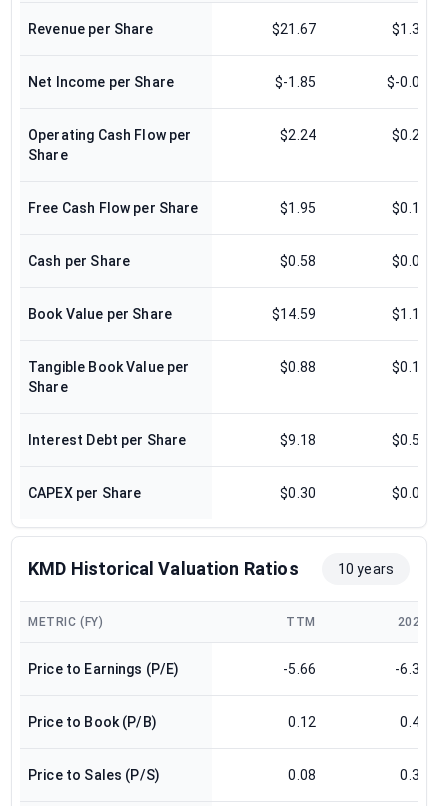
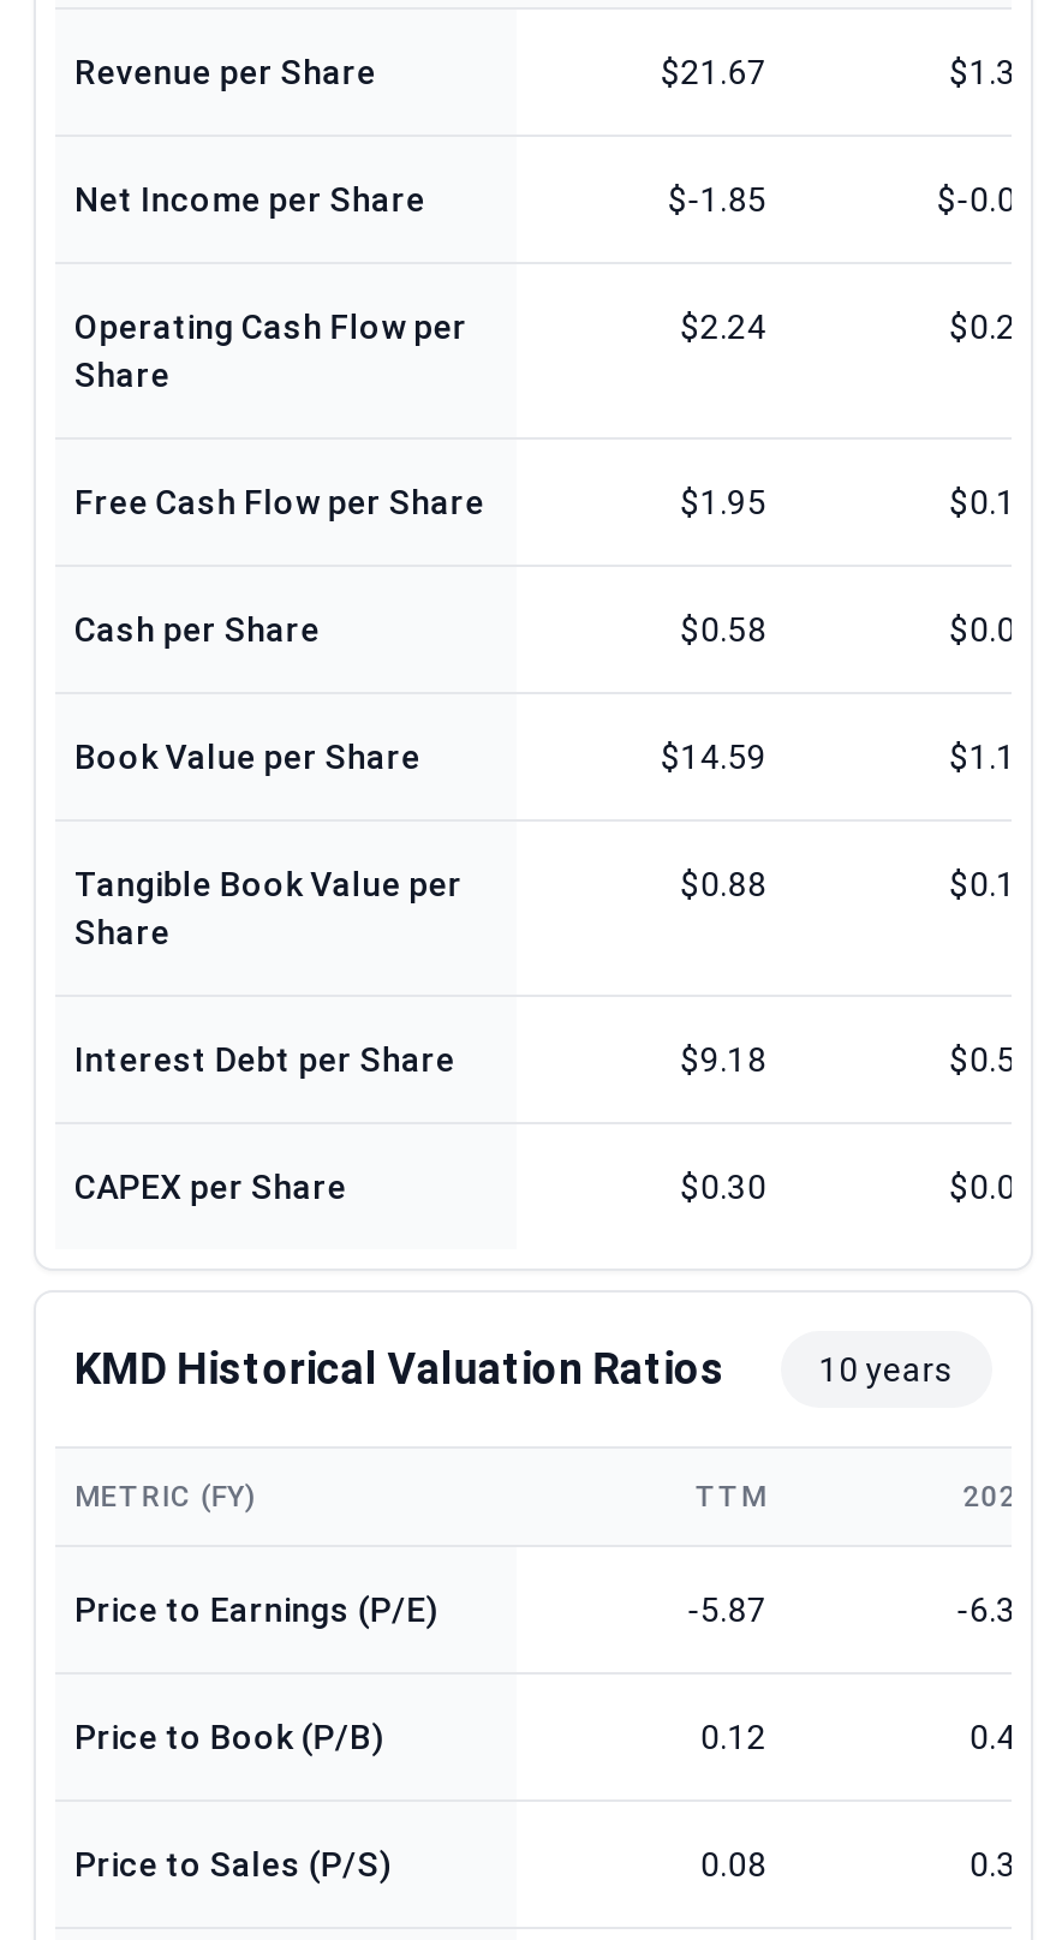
- -5.66
+ -5.87
